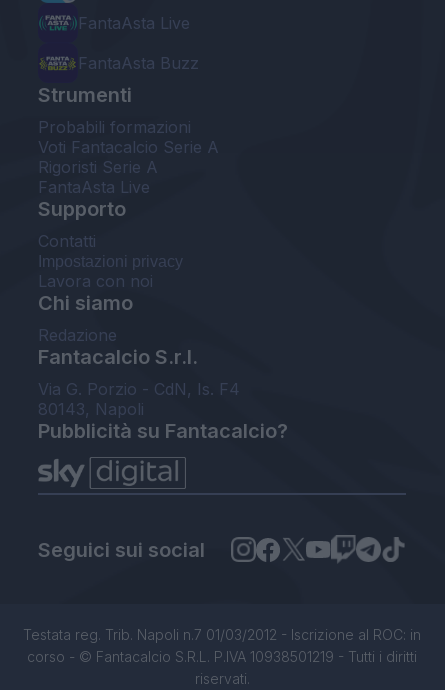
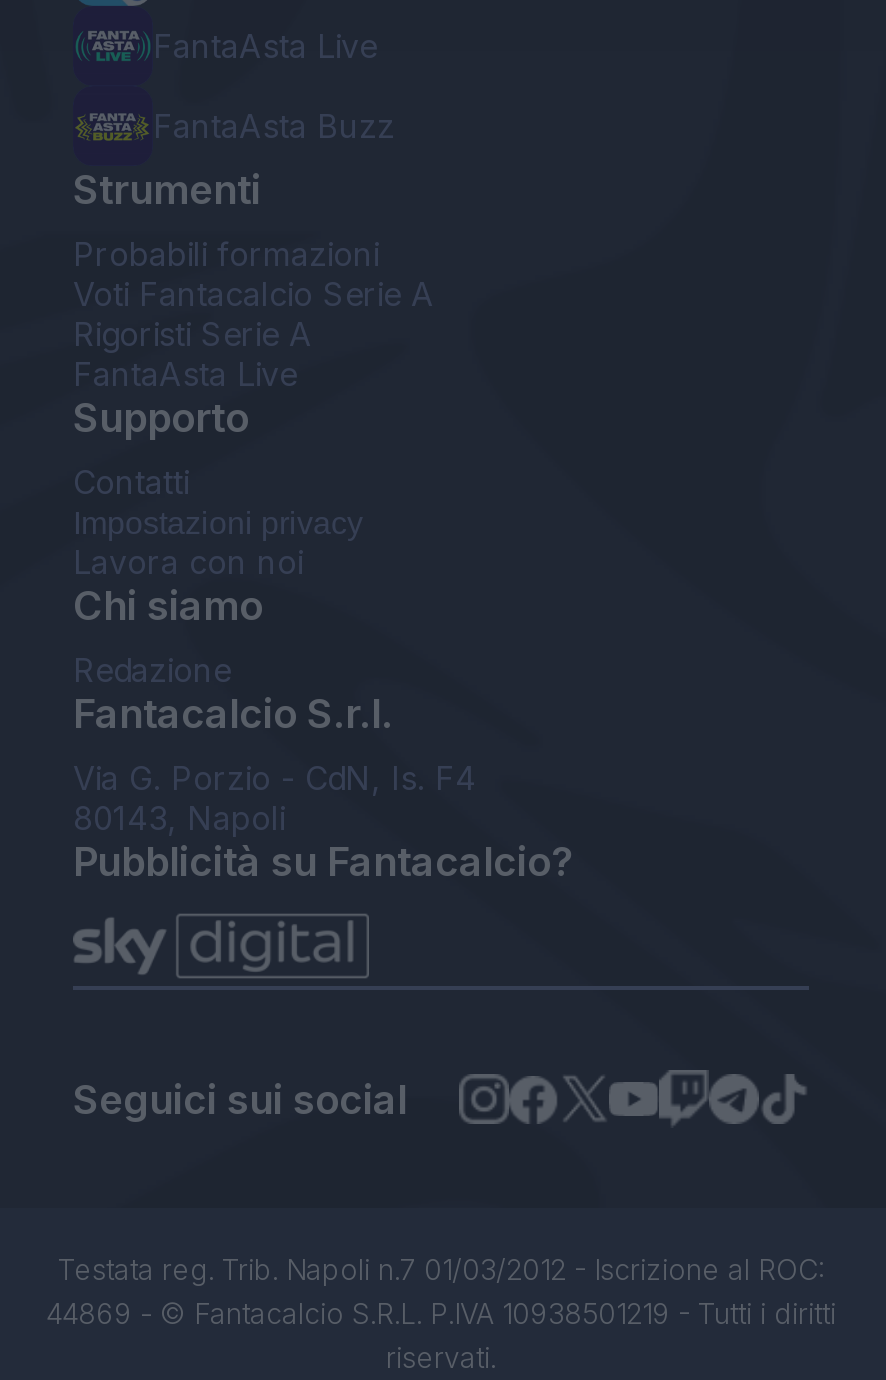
- Testata reg. Trib. Napoli n.7 01/03/2012 - Iscrizione al ROC: in
- corso - © Fantacalcio S.R.L. P.IVA 10938501219 - Tutti i diritti
+ Testata reg. Trib. Napoli n.7 01/03/2012 - Iscrizione al ROC:
+ 44869 - © Fantacalcio S.R.L. P.IVA 10938501219 - Tutti i diritti
